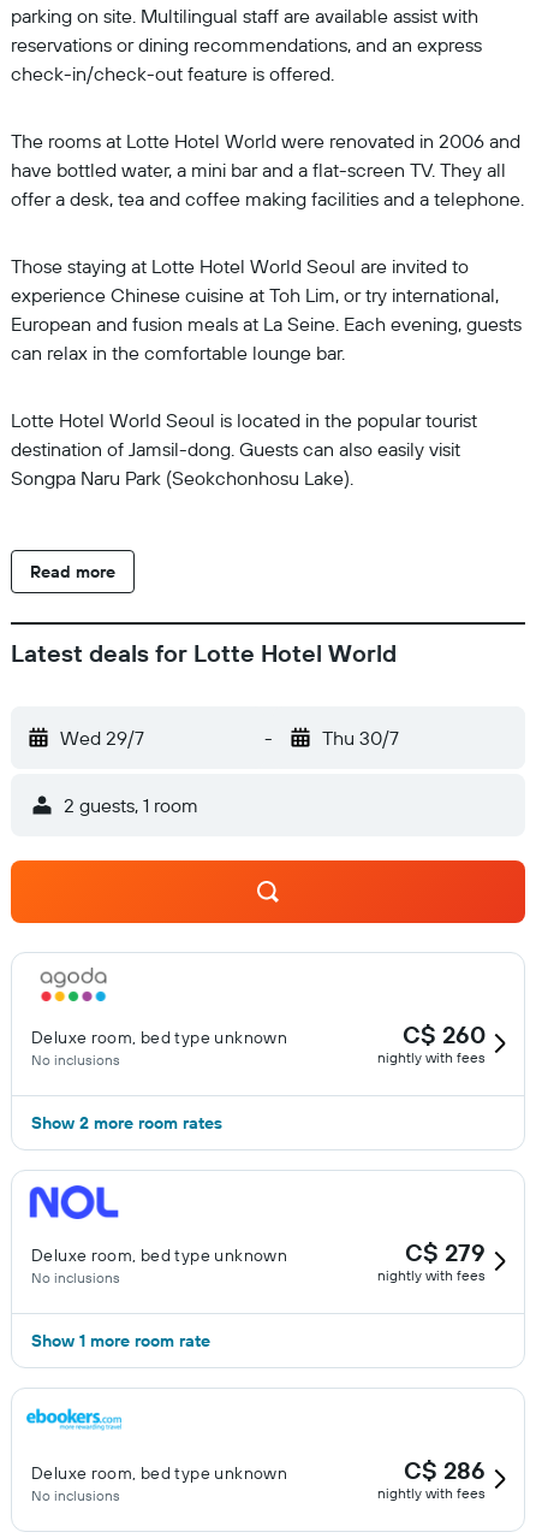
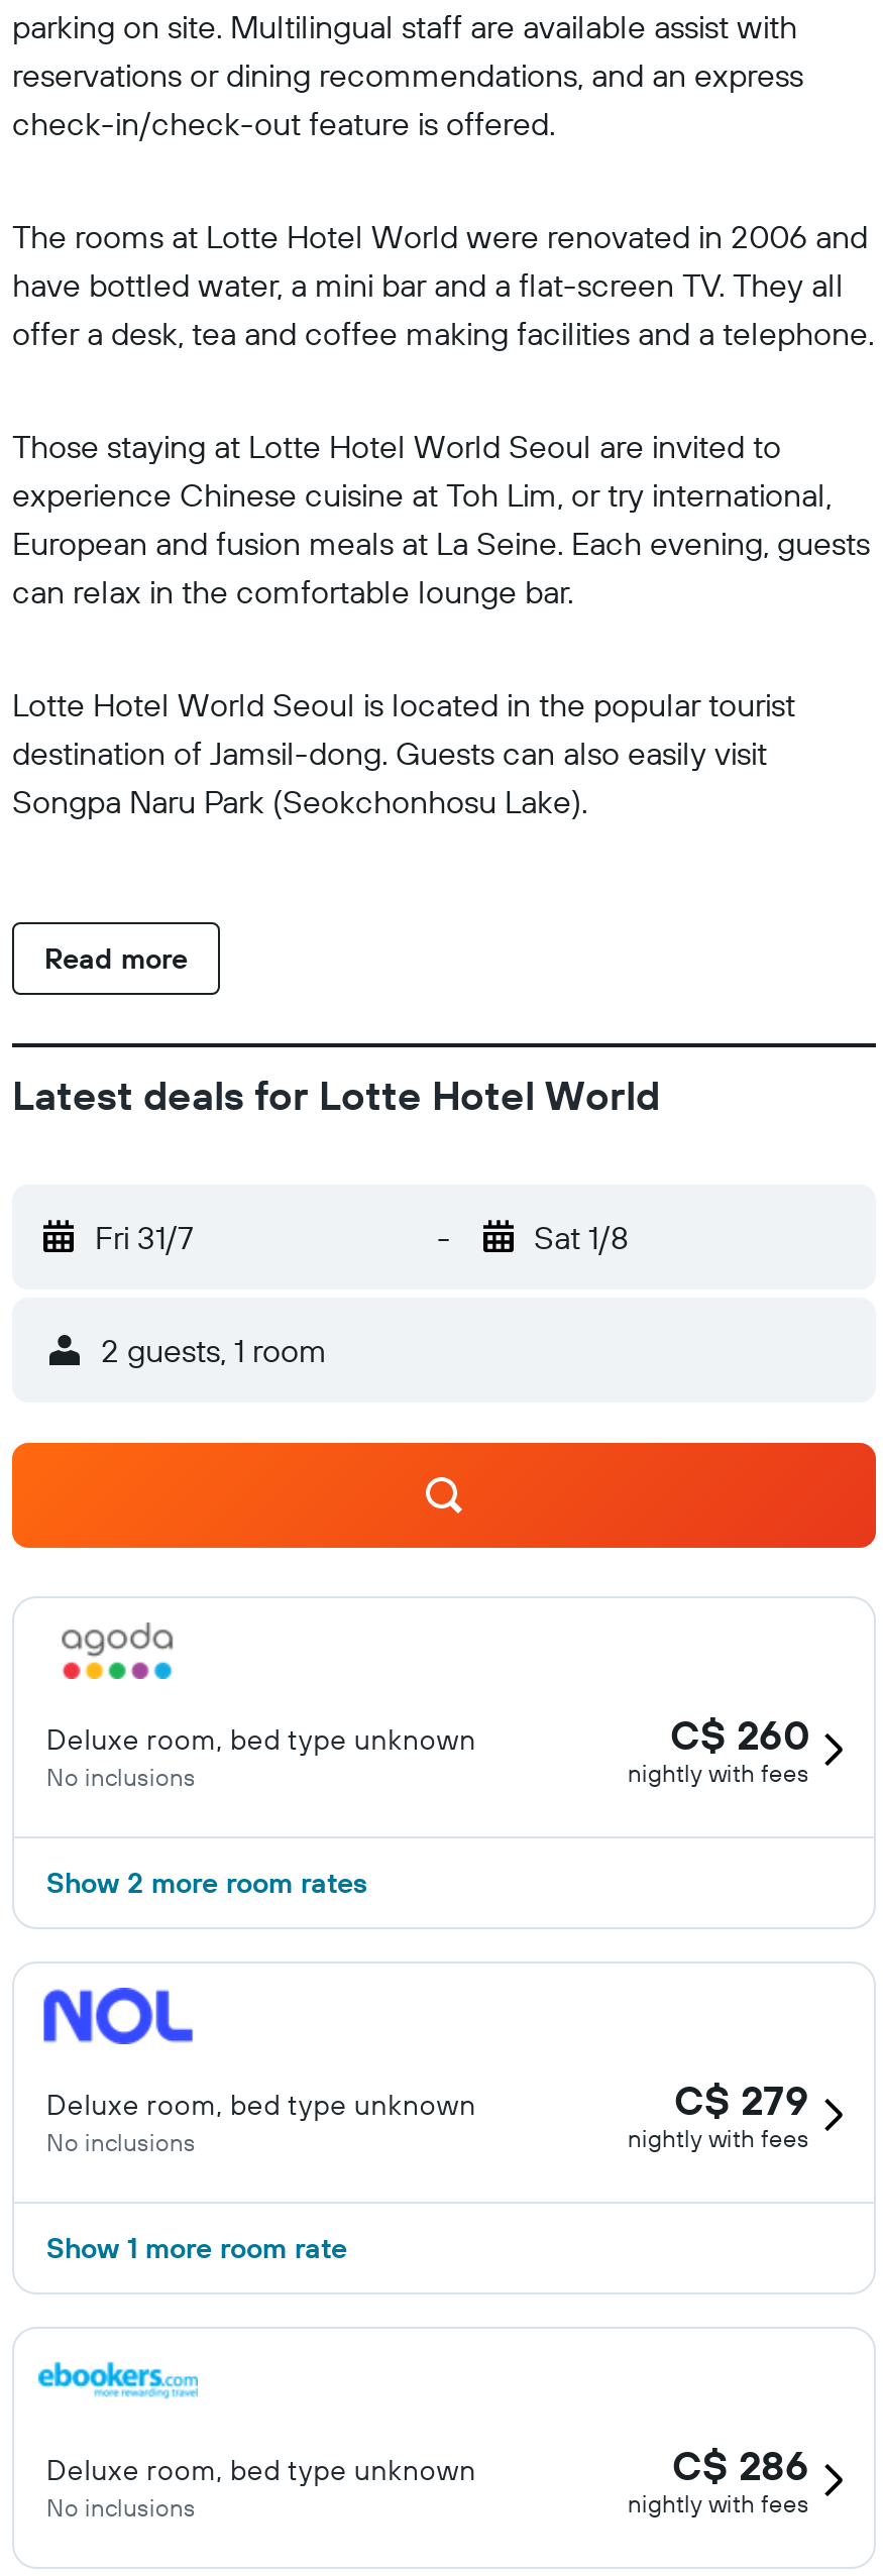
- Wed 29/7
+ Fri 31/7

- Thu 30/7
+ Sat 1/8
